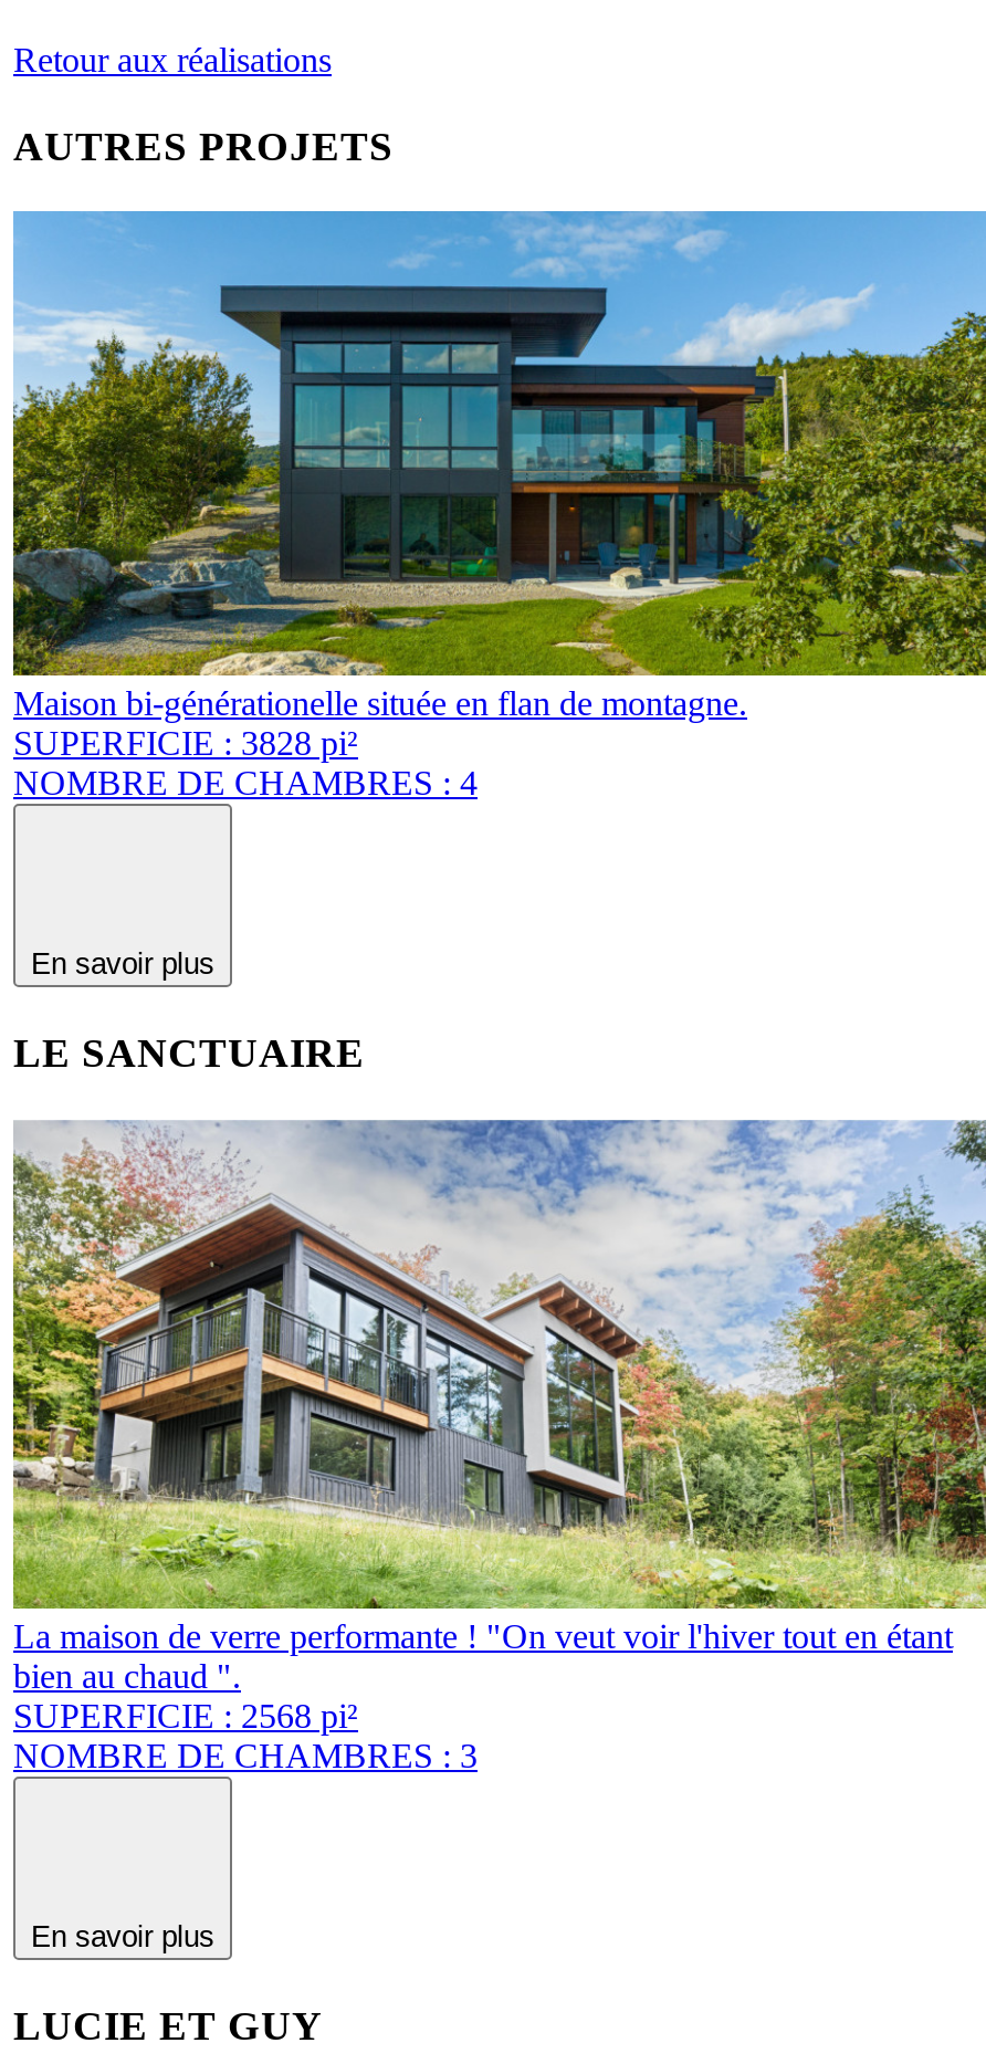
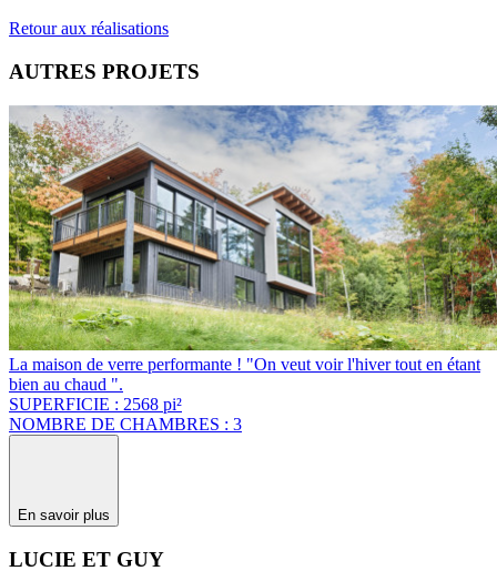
- [image]
- Maison bi-générationelle située en flan de montagne.
- SUPERFICIE : 3828 pi²
- NOMBRE DE CHAMBRES : 4

- En savoir plus
- LE SANCTUAIRE
